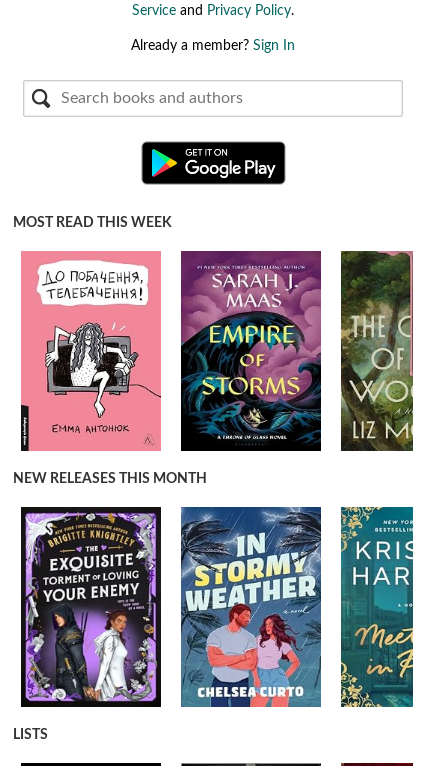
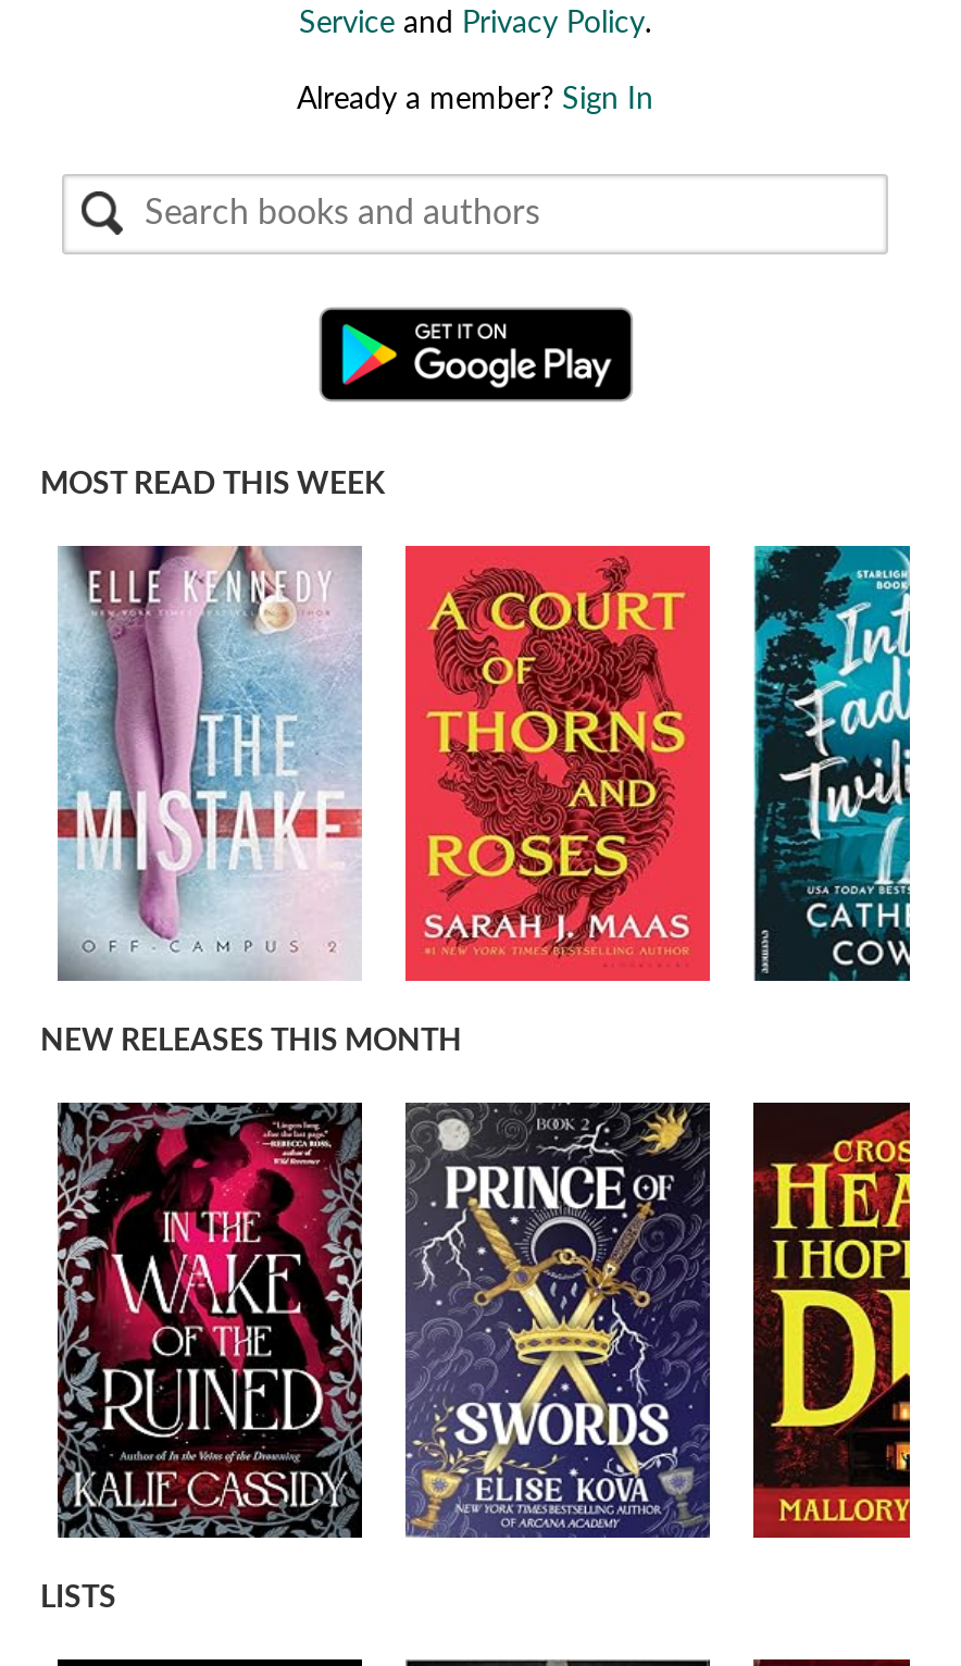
- [image]
+ [image]

- [image]
+ [image]

- [image]
+ [image]

- [image]
+ [image]

- [image]
+ [image]

- [image]
+ [image]
